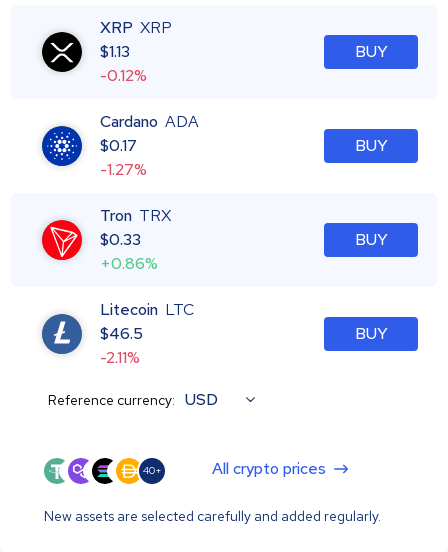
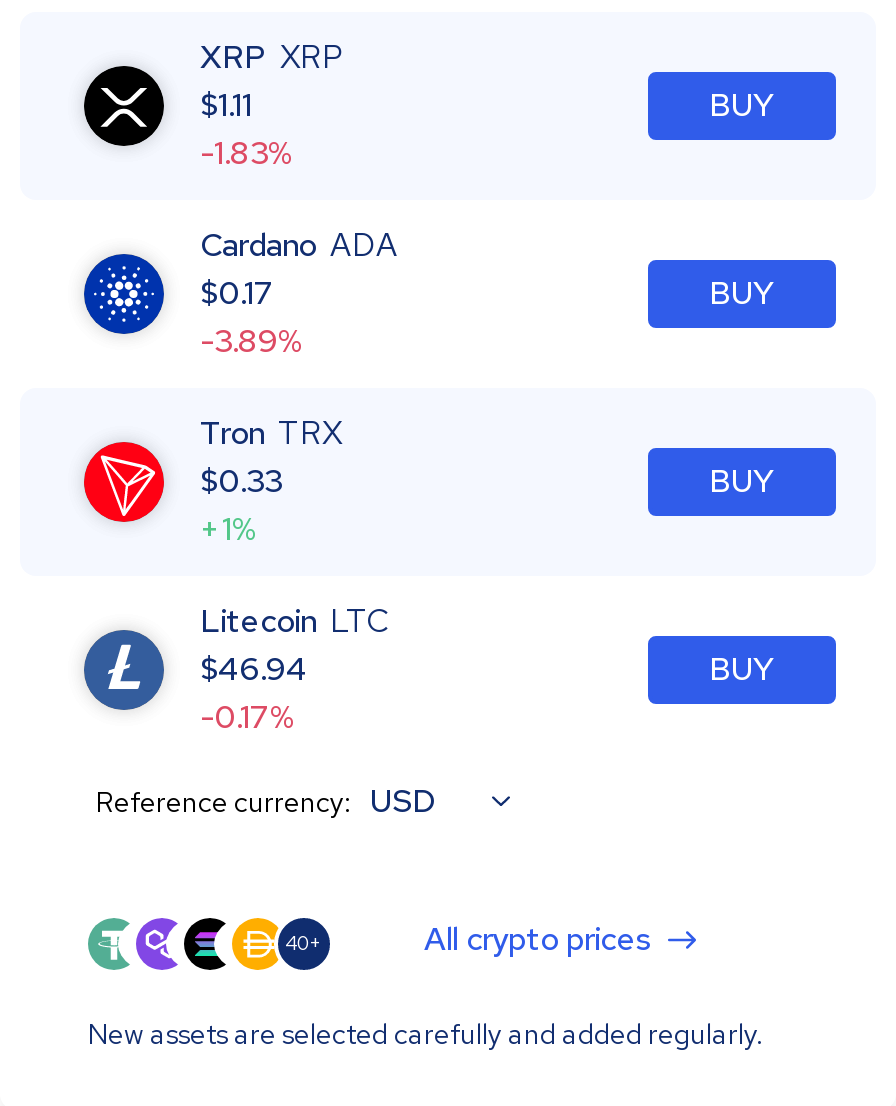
- $1.13
+ $1.11

- -0.12%
+ -1.83%

- -1.27%
+ -3.89%

- +0.86%
+ +1%

- $46.5
+ $46.94

- -2.11%
+ -0.17%
